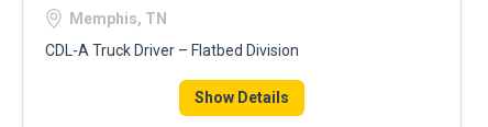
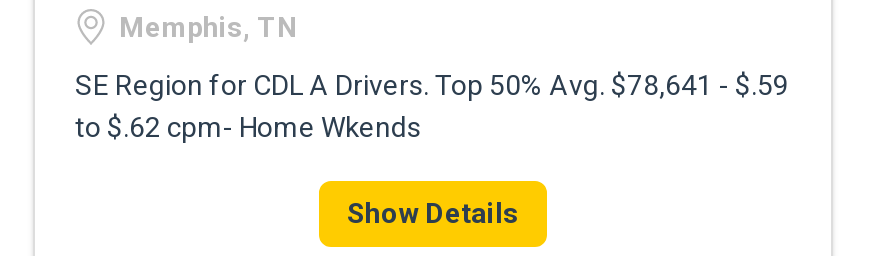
- CDL-A Truck Driver – Flatbed Division
+ SE Region for CDL A Drivers. Top 50% Avg. $78,641 - $.59
+ to $.62 cpm- Home Wkends
